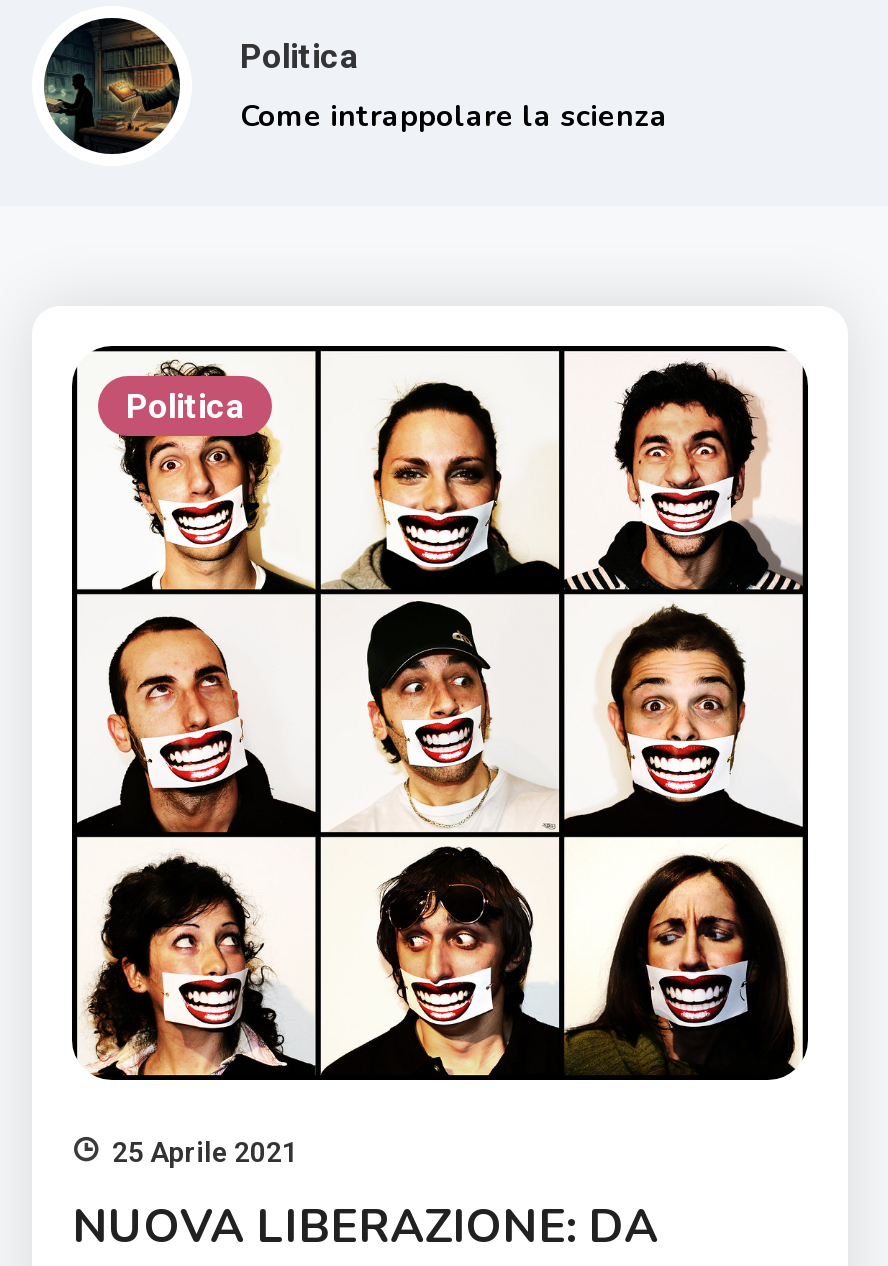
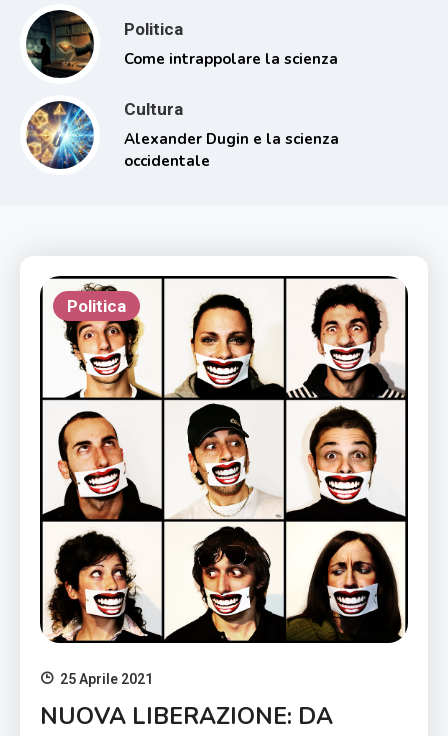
+ [image]
+ Cultura
+ Alexander Dugin e la scienza
+ occidentale
